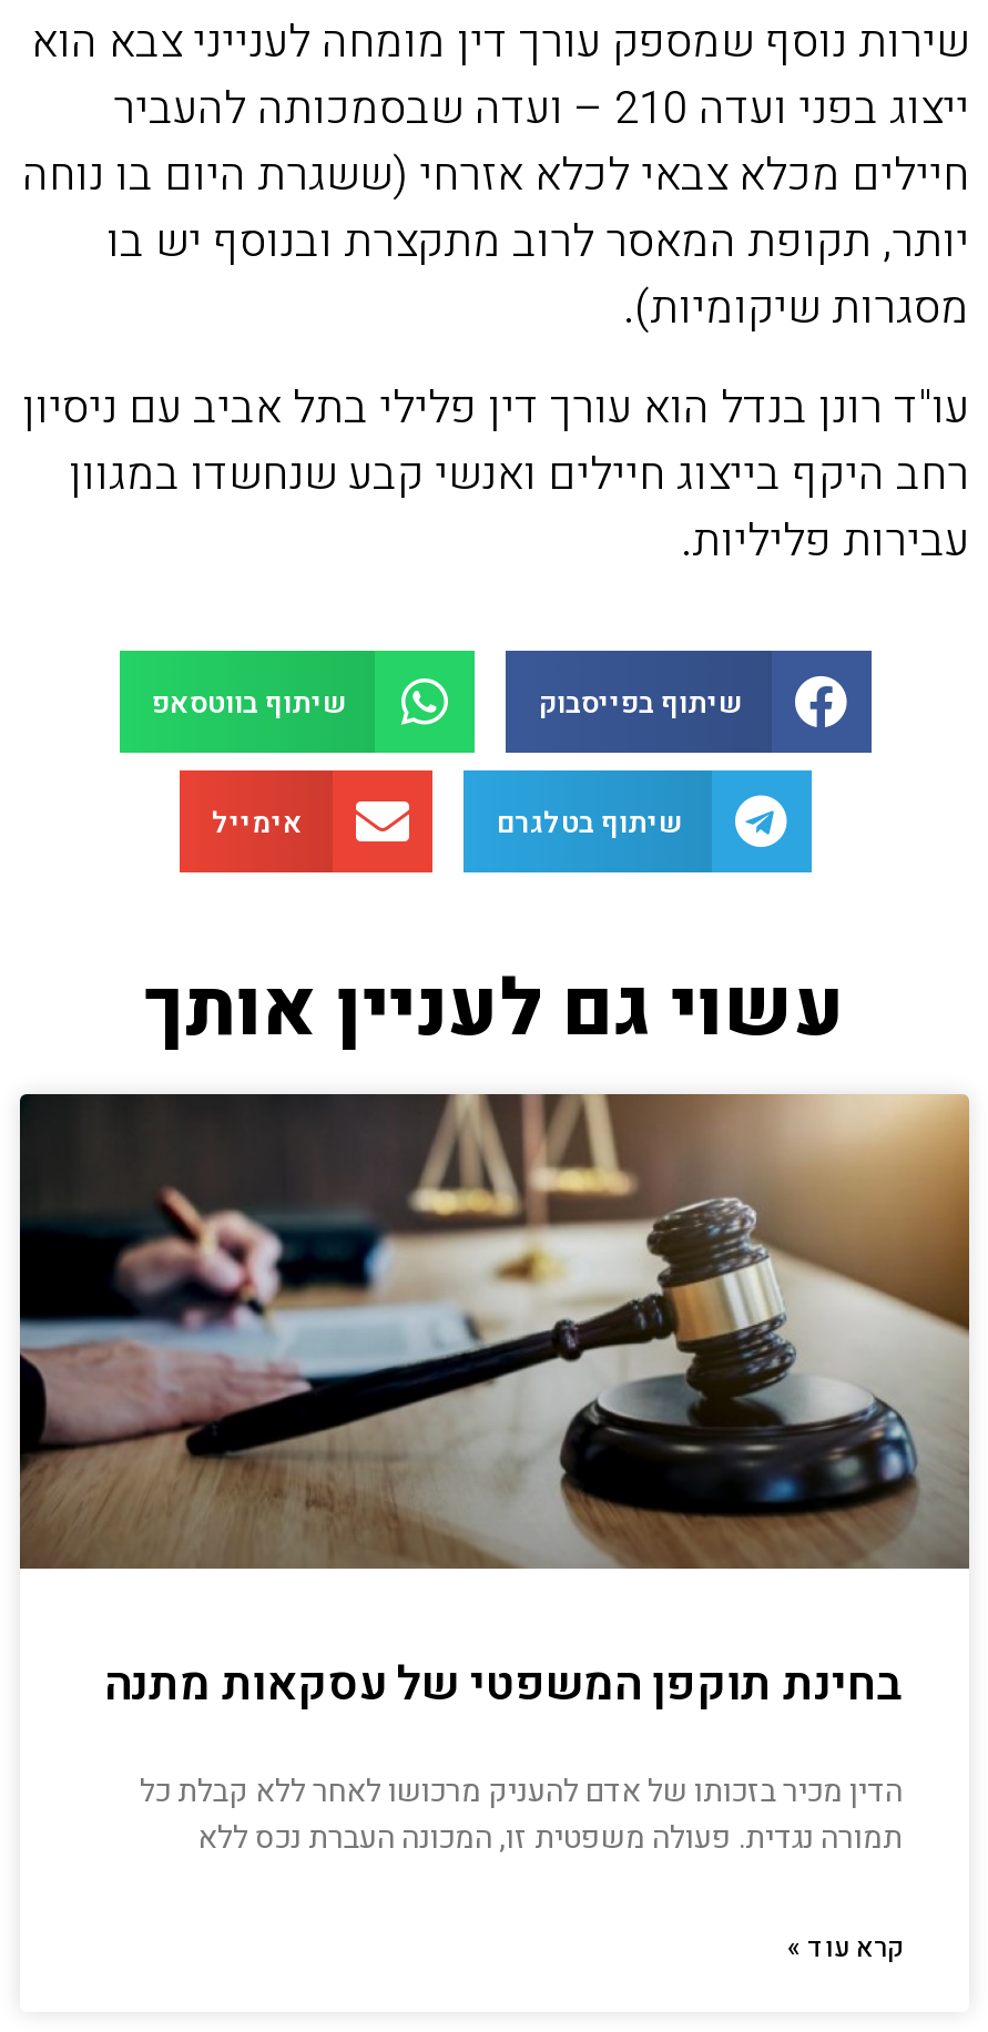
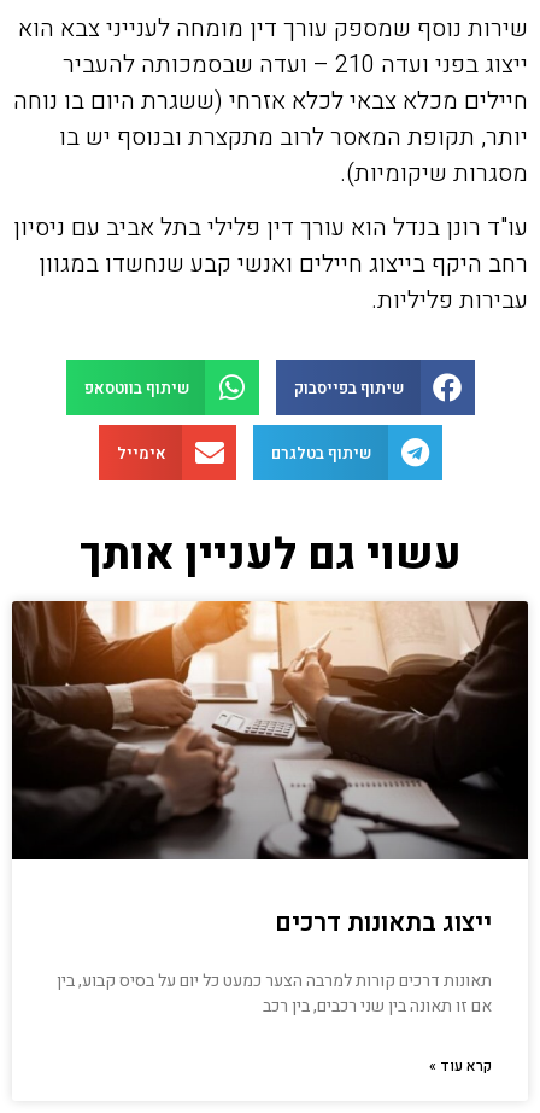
- [image]
- בחינת תוקפן המשפטי של עסקאות מתנה
+ [image]
+ ייצוג בתאונות דרכים

- הדין מכיר בזכותו של אדם להעניק מרכושו לאחר ללא קבלת כל
- תמורה נגדית. פעולה משפטית זו, המכונה העברת נכס ללא
+ תאונות דרכים קורות למרבה הצער כמעט כל יום על בסיס קבוע, בין
+ אם זו תאונה בין שני רכבים, בין רכב
